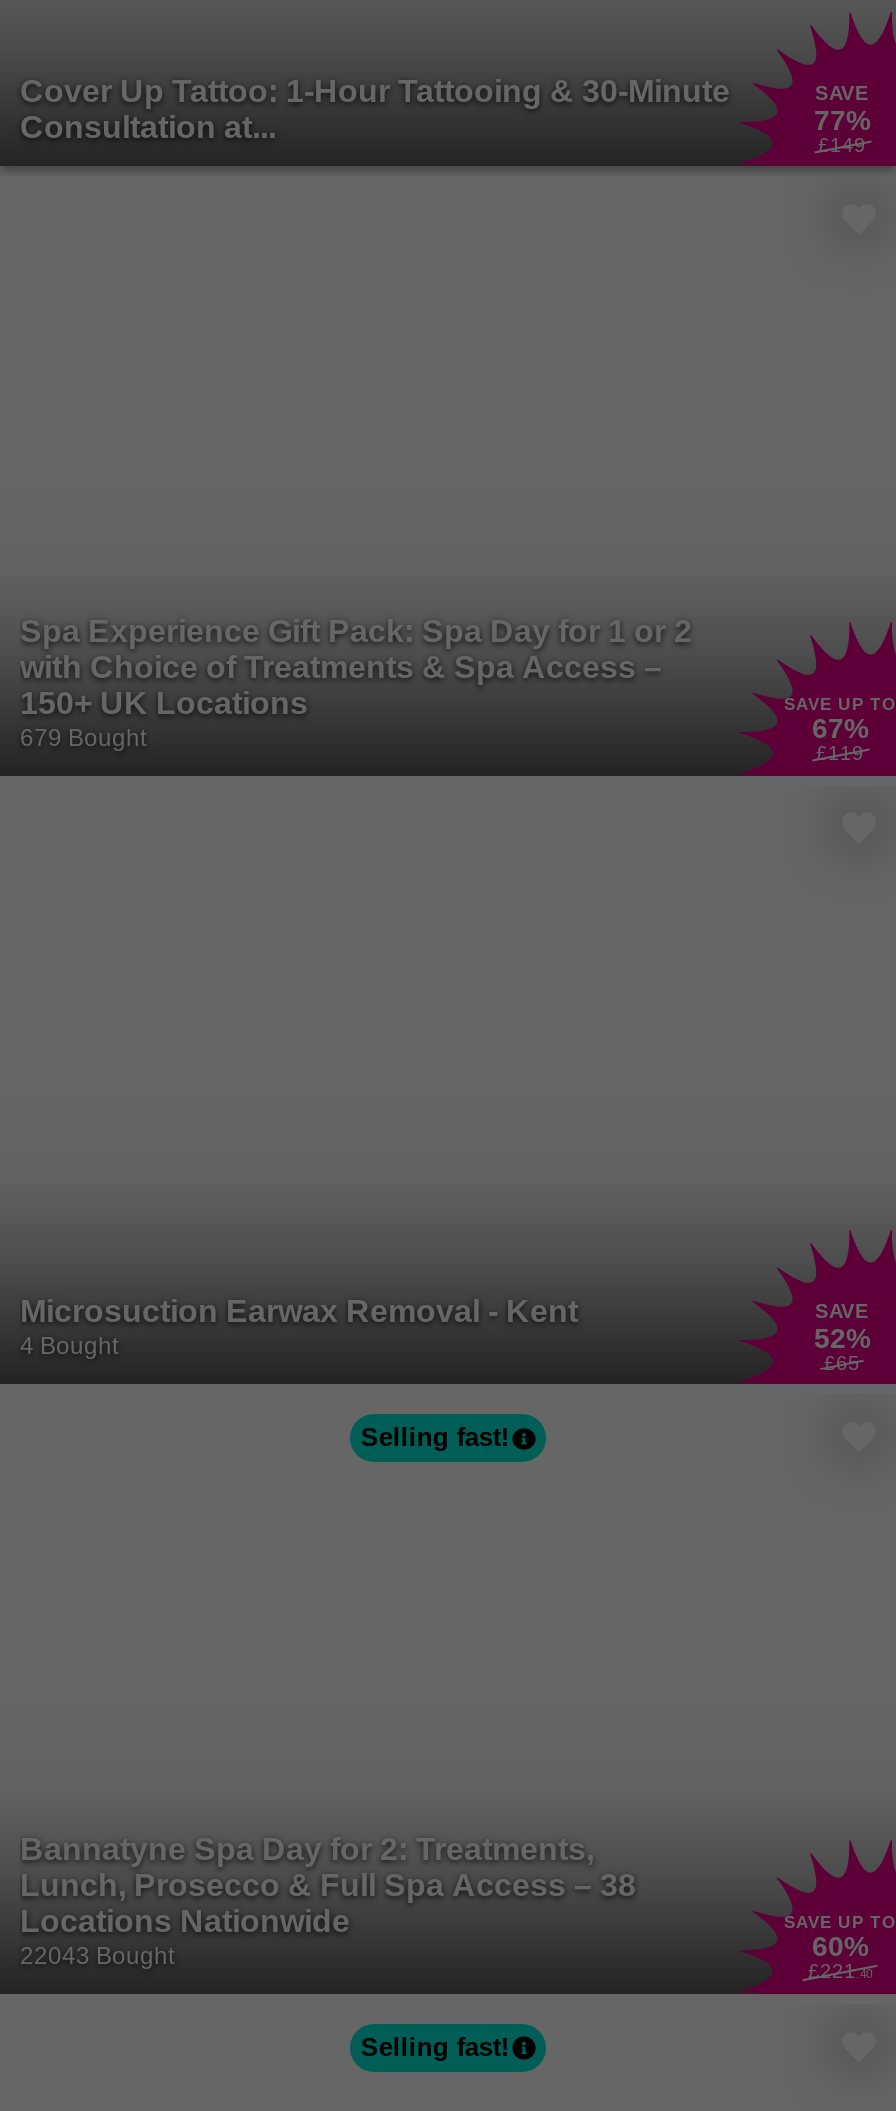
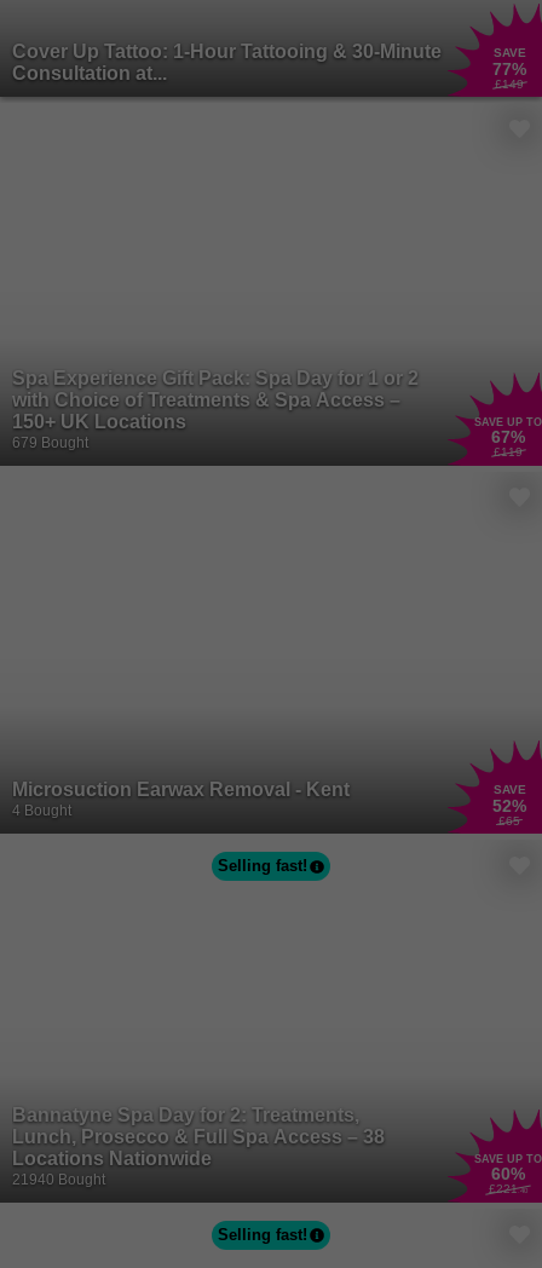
- 22043 Bought
+ 21940 Bought
